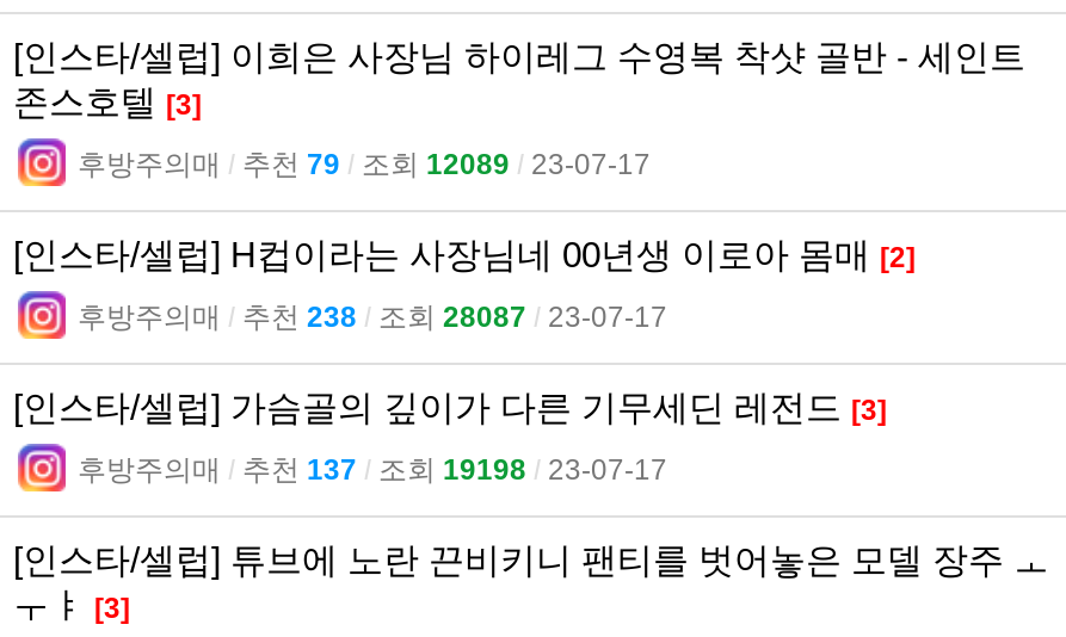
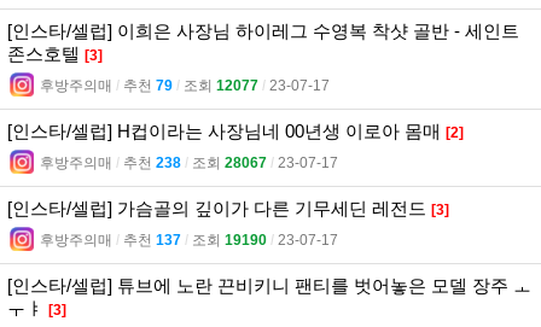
- 후방주의매 l 추천 79 l 조회 12089 l 23-07-17
+ 후방주의매 l 추천 79 l 조회 12077 l 23-07-17

- 후방주의매 l 추천 238 l 조회 28087 l 23-07-17
+ 후방주의매 l 추천 238 l 조회 28067 l 23-07-17

- 후방주의매 l 추천 137 l 조회 19198 l 23-07-17
+ 후방주의매 l 추천 137 l 조회 19190 l 23-07-17
